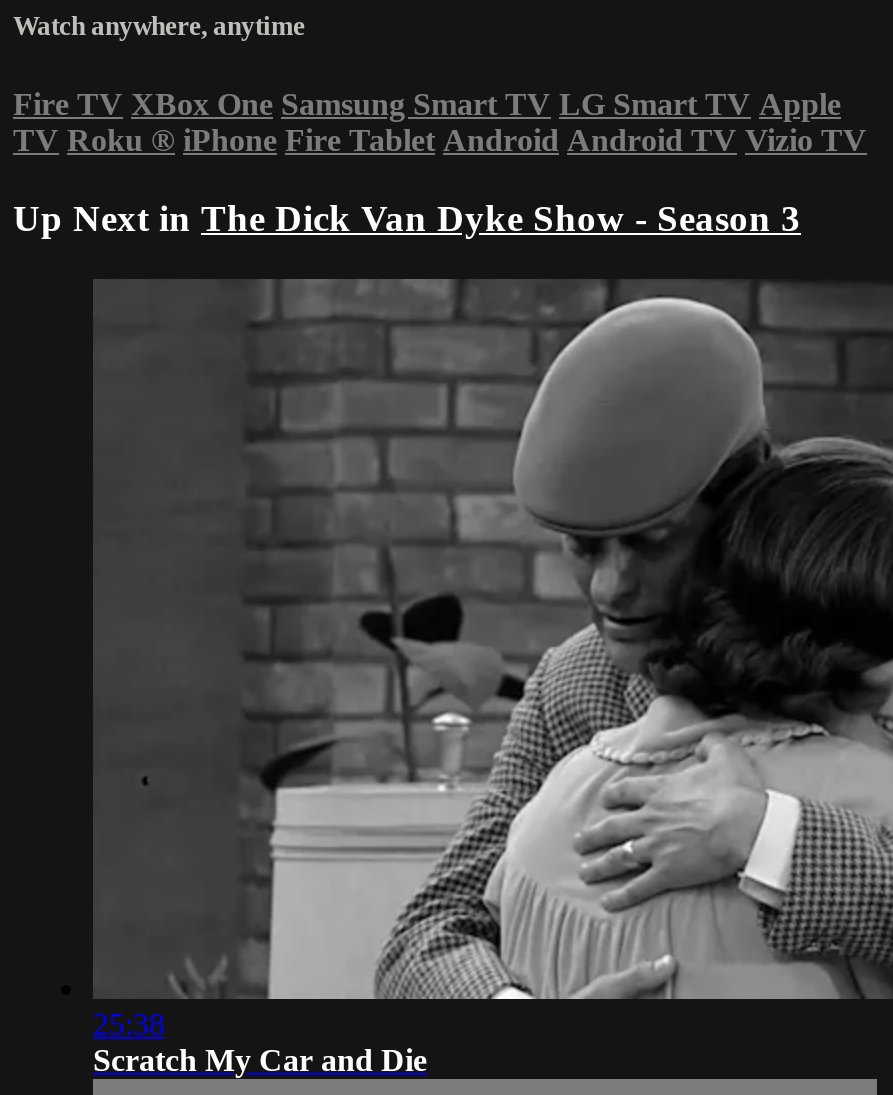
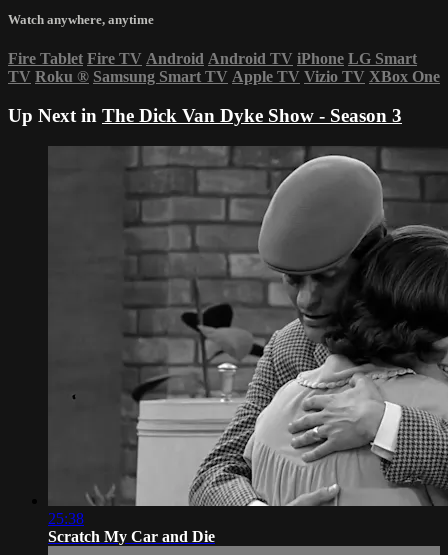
- Fire TV XBox One Samsung Smart TV LG Smart TV Apple
- TV Roku ® iPhone Fire Tablet Android Android TV Vizio TV
+ Fire Tablet Fire TV Android Android TV iPhone LG Smart
+ TV Roku ® Samsung Smart TV Apple TV Vizio TV XBox One
